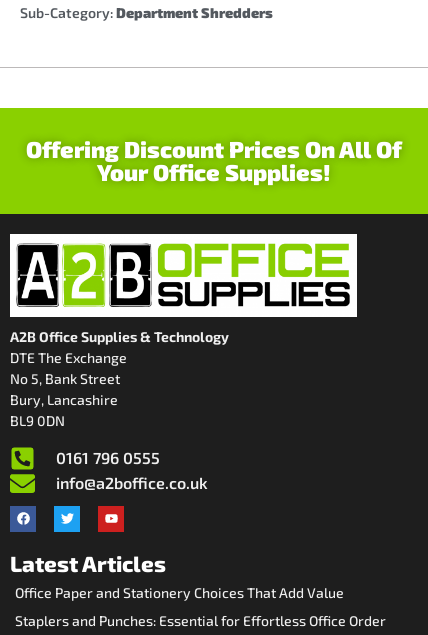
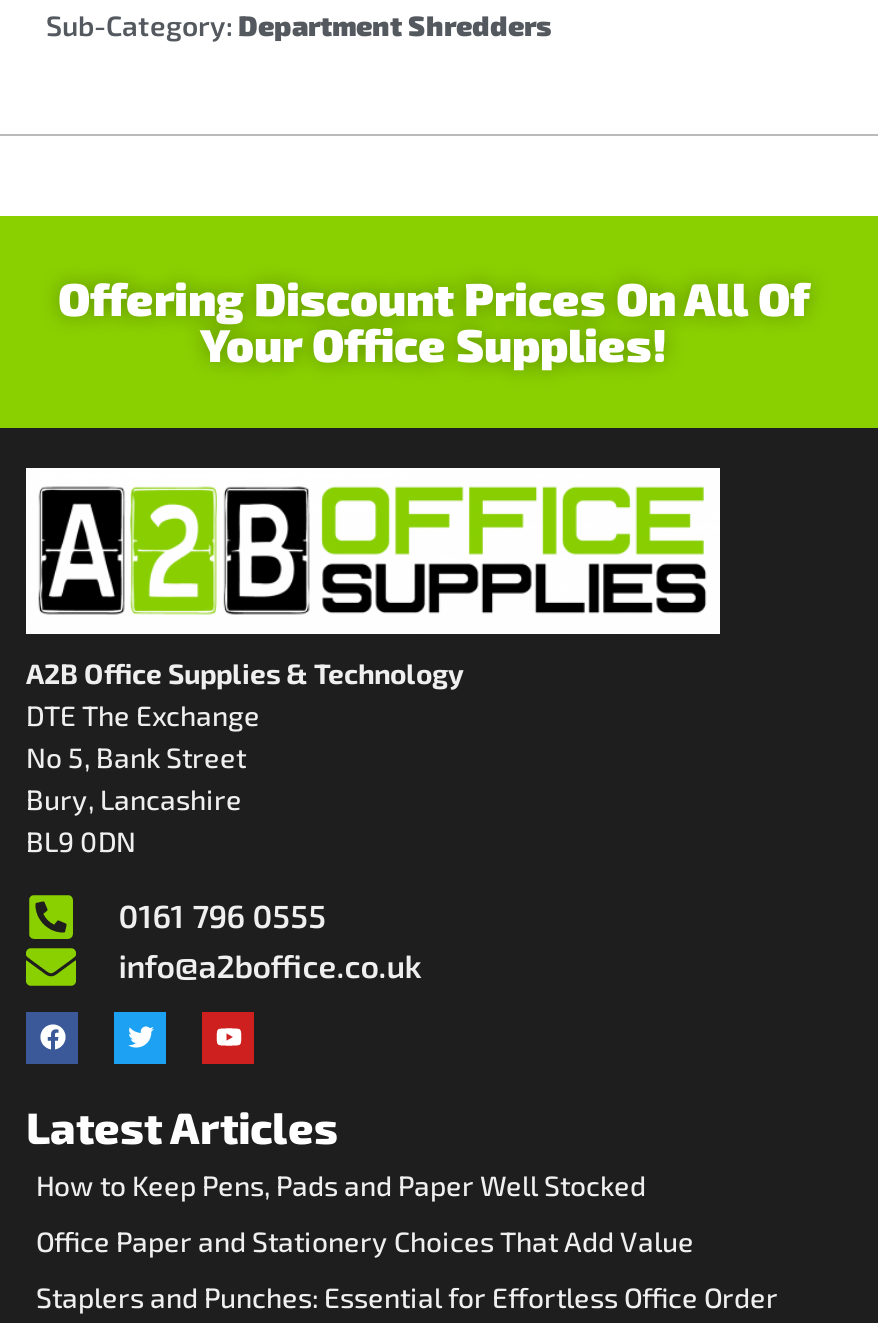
+ How to Keep Pens, Pads and Paper Well Stocked
